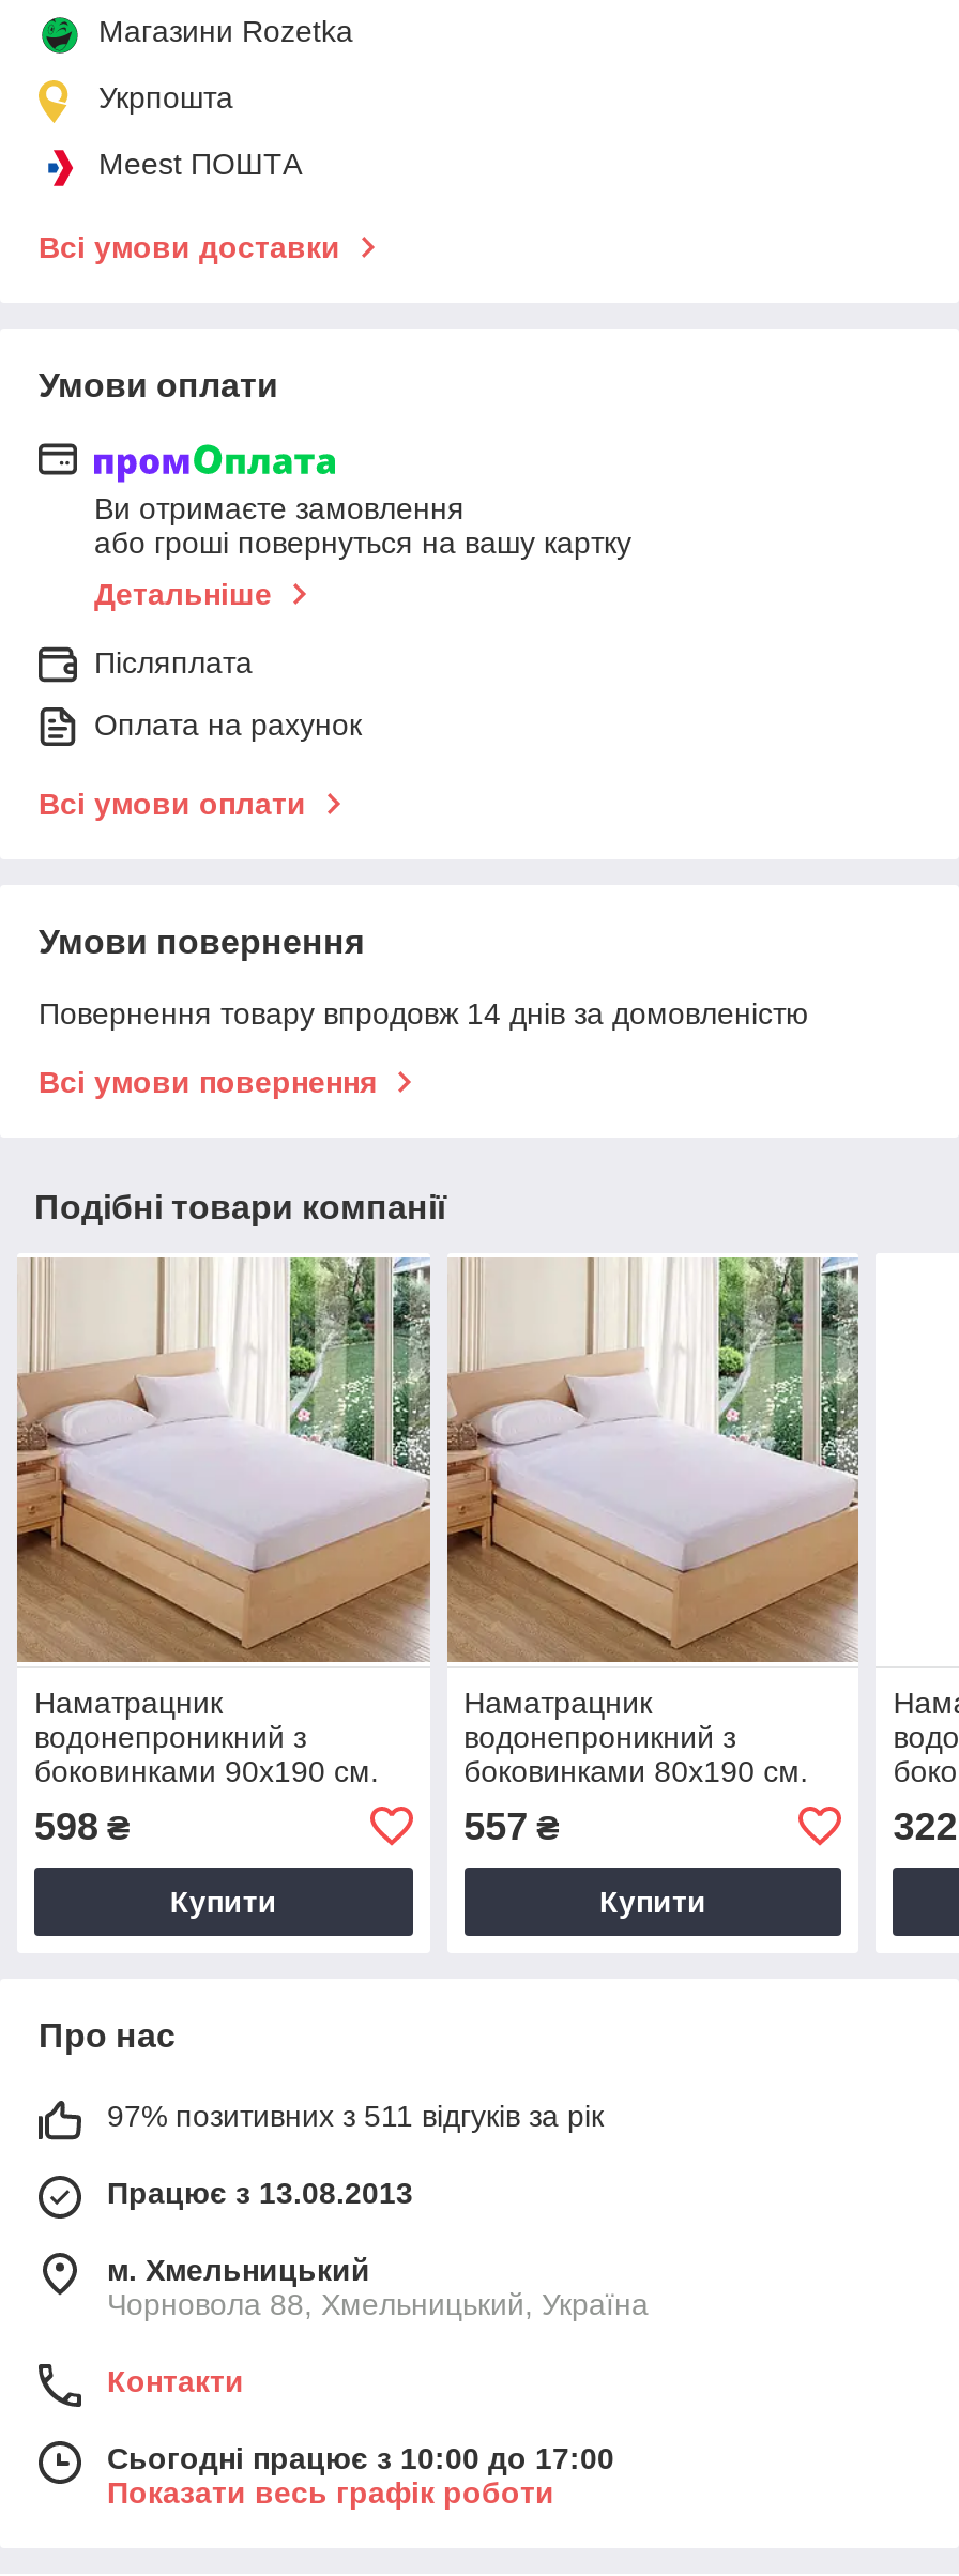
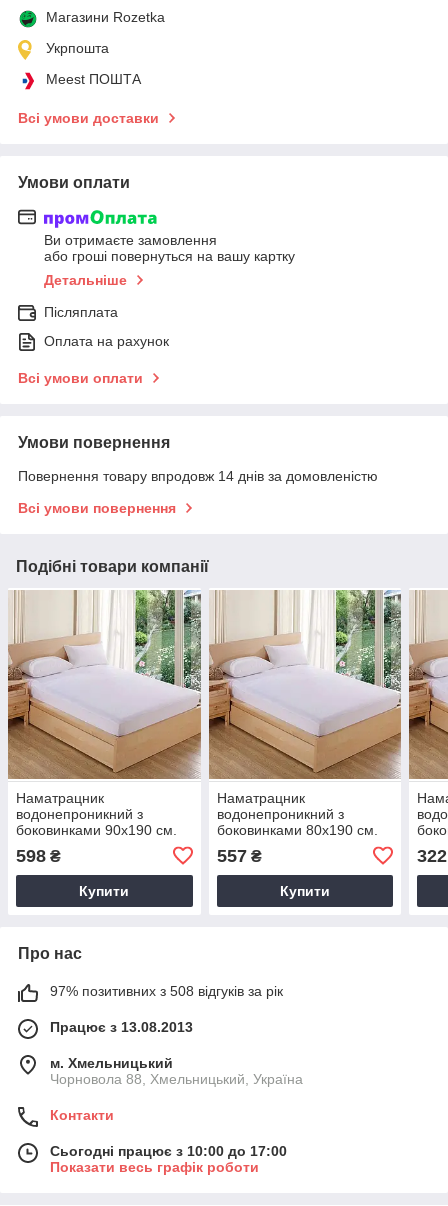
+ [image]

- 97% позитивних з 511 відгуків за рік
+ 97% позитивних з 508 відгуків за рік
